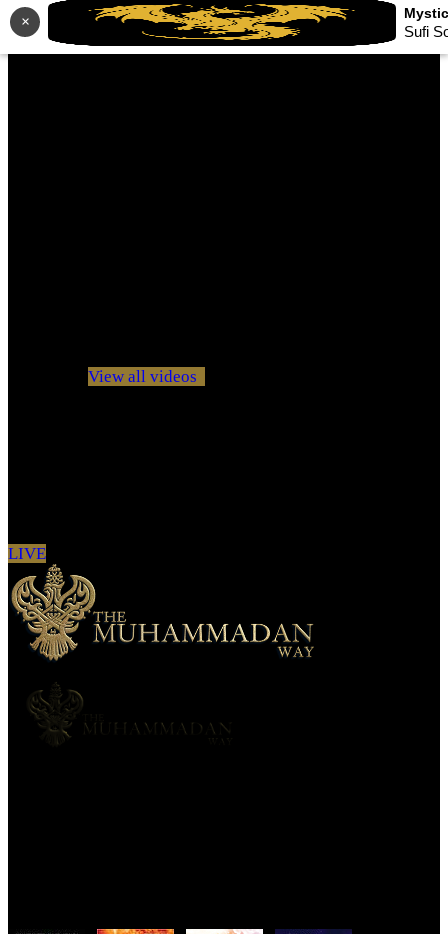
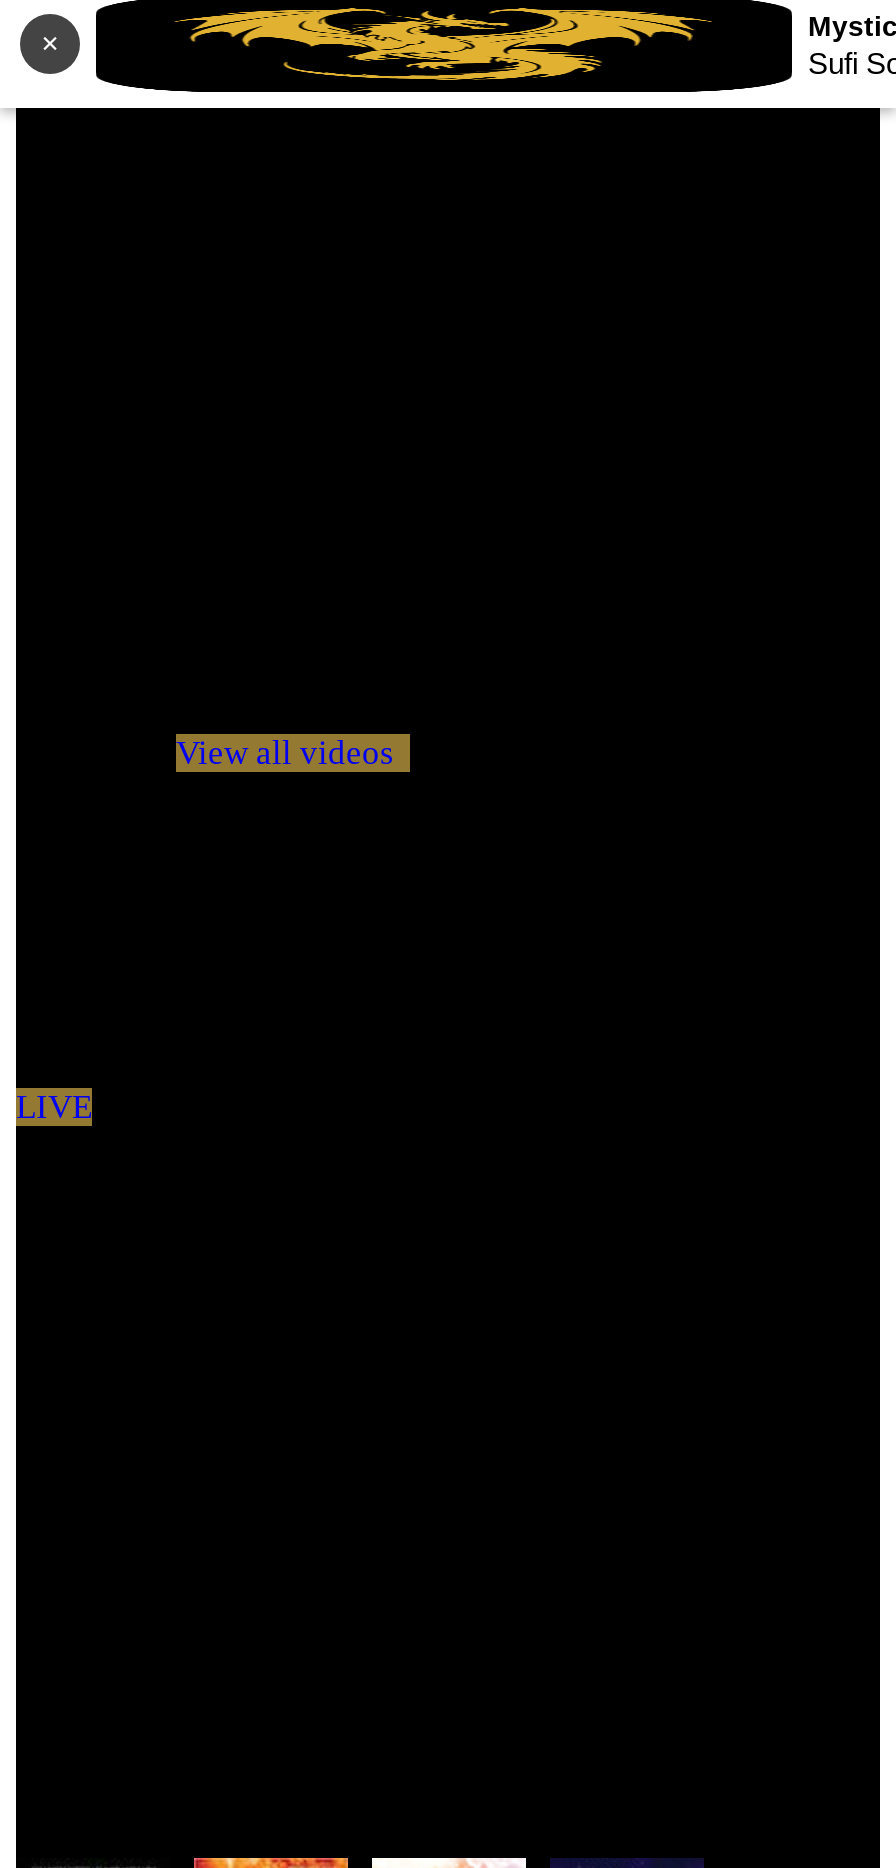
- [image]
